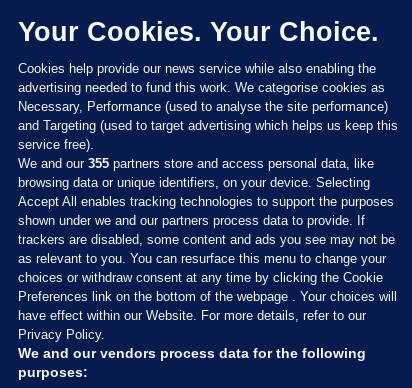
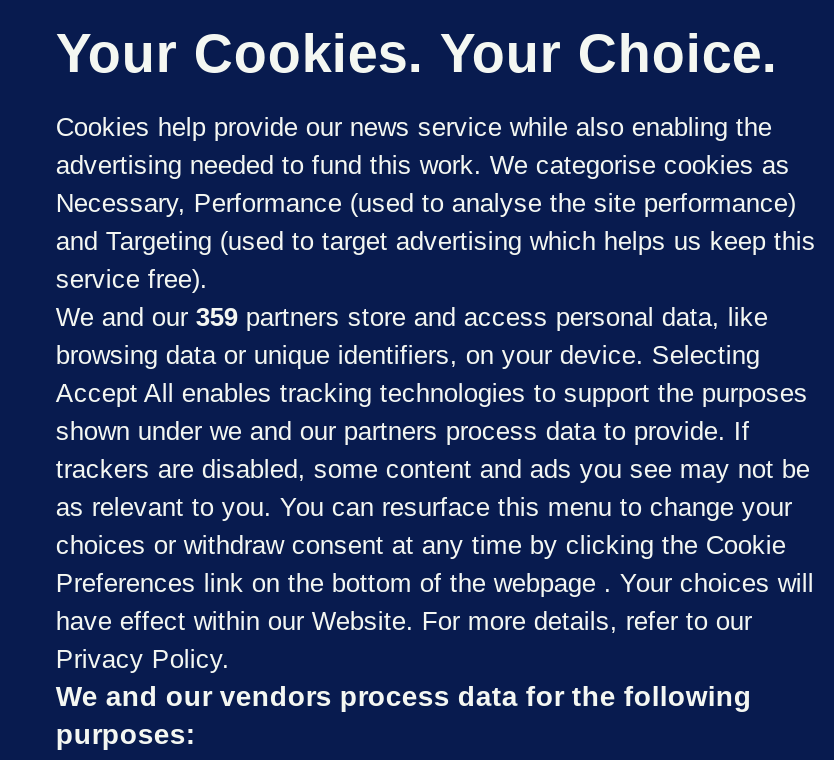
- We and our 355 partners store and access personal data, like
+ We and our 359 partners store and access personal data, like
